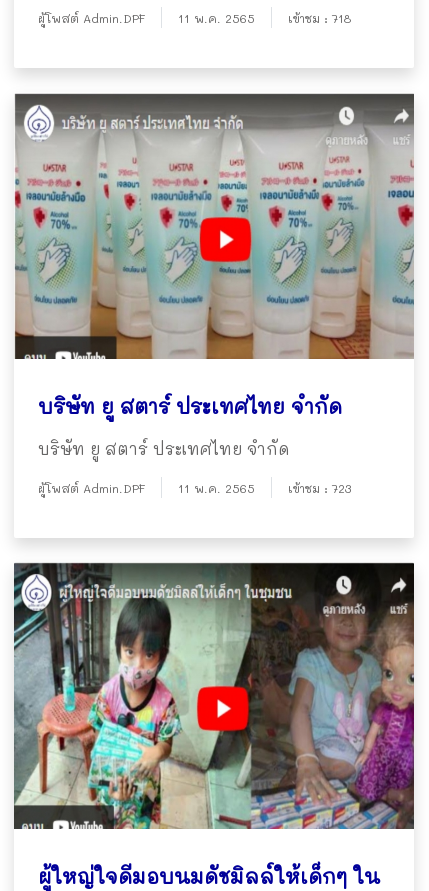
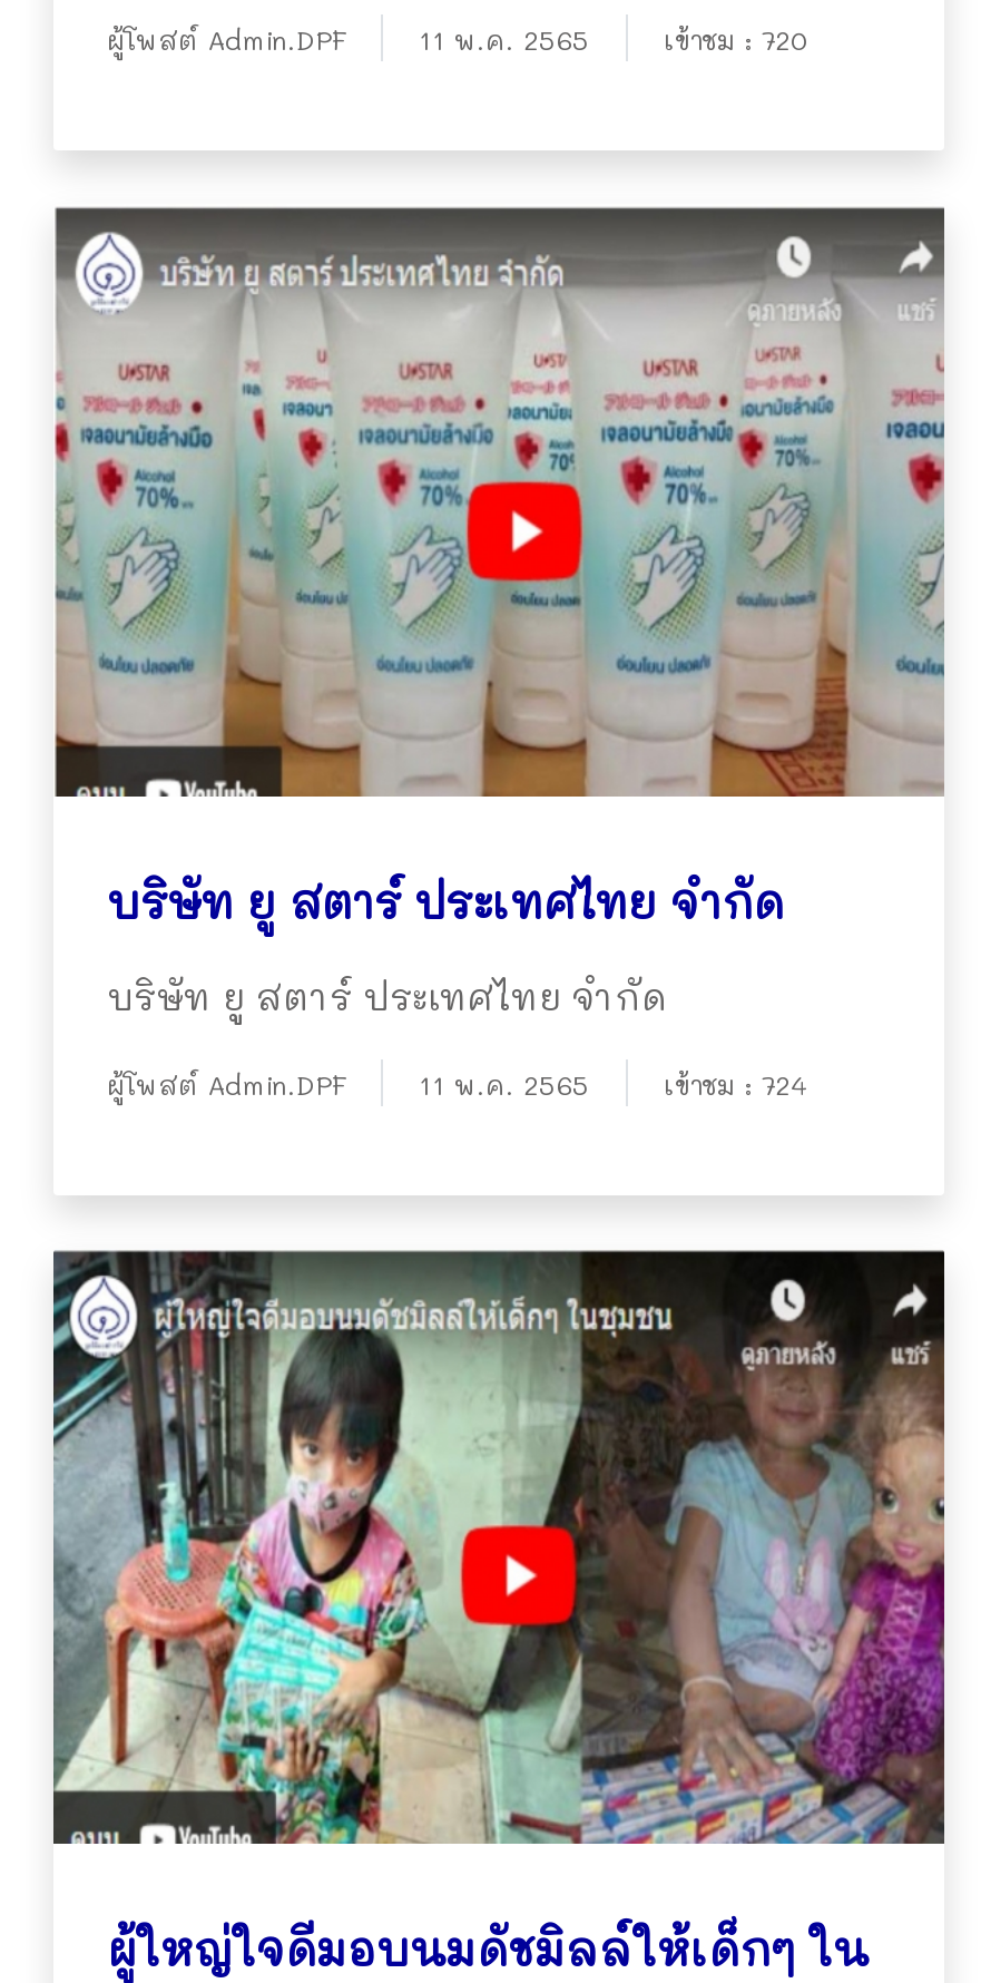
- เข้าชม : 718
+ เข้าชม : 720

- เข้าชม : 723
+ เข้าชม : 724
